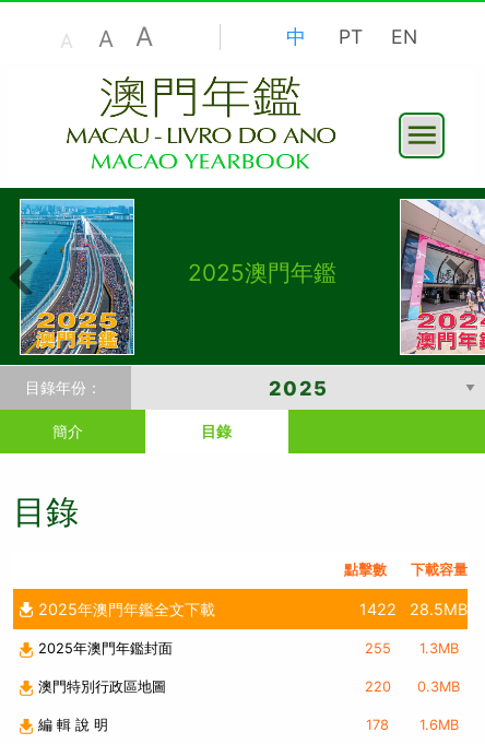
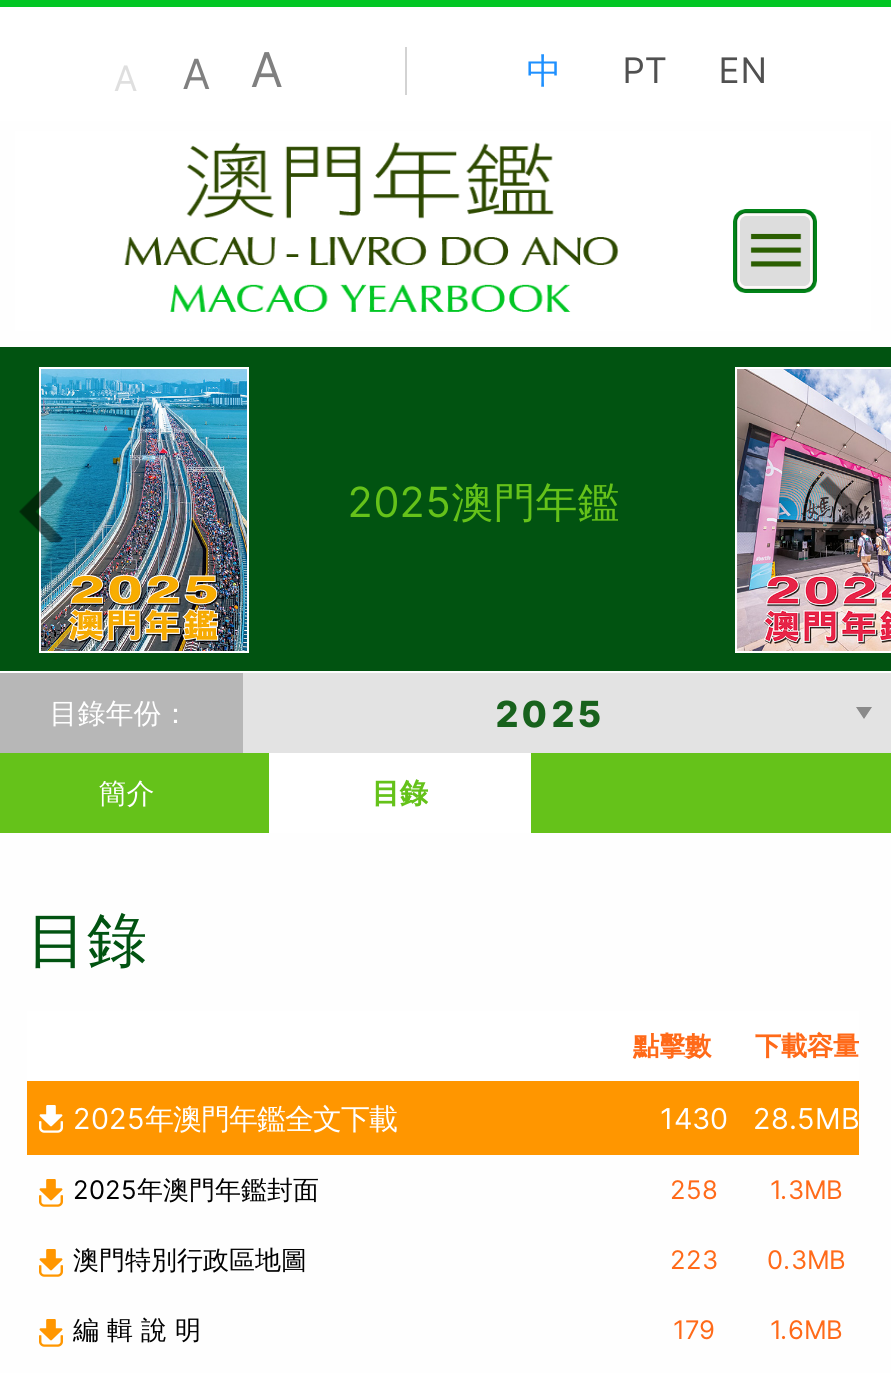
- 1422 28.5MB
+ 1430 28.5MB

- 255 1.3MB
+ 258 1.3MB

- 220 0.3MB
+ 223 0.3MB

- 178 1.6MB
+ 179 1.6MB
